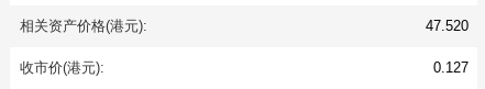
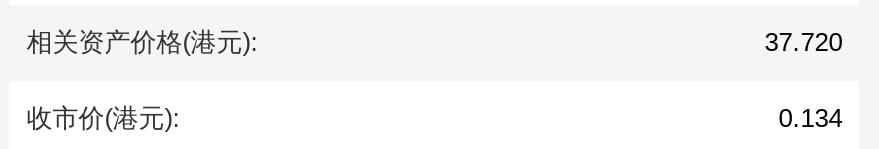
- 47.520
+ 37.720

- 0.127
+ 0.134
